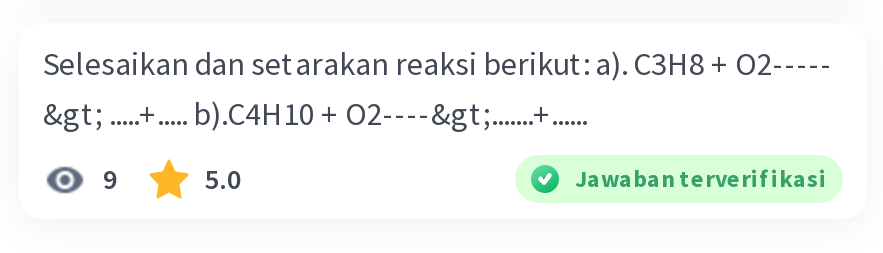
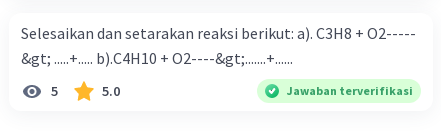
- 9
+ 5
